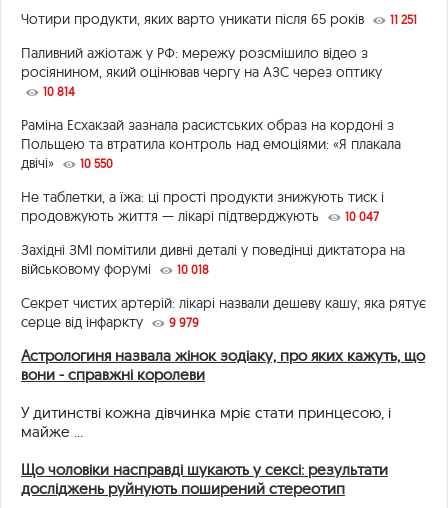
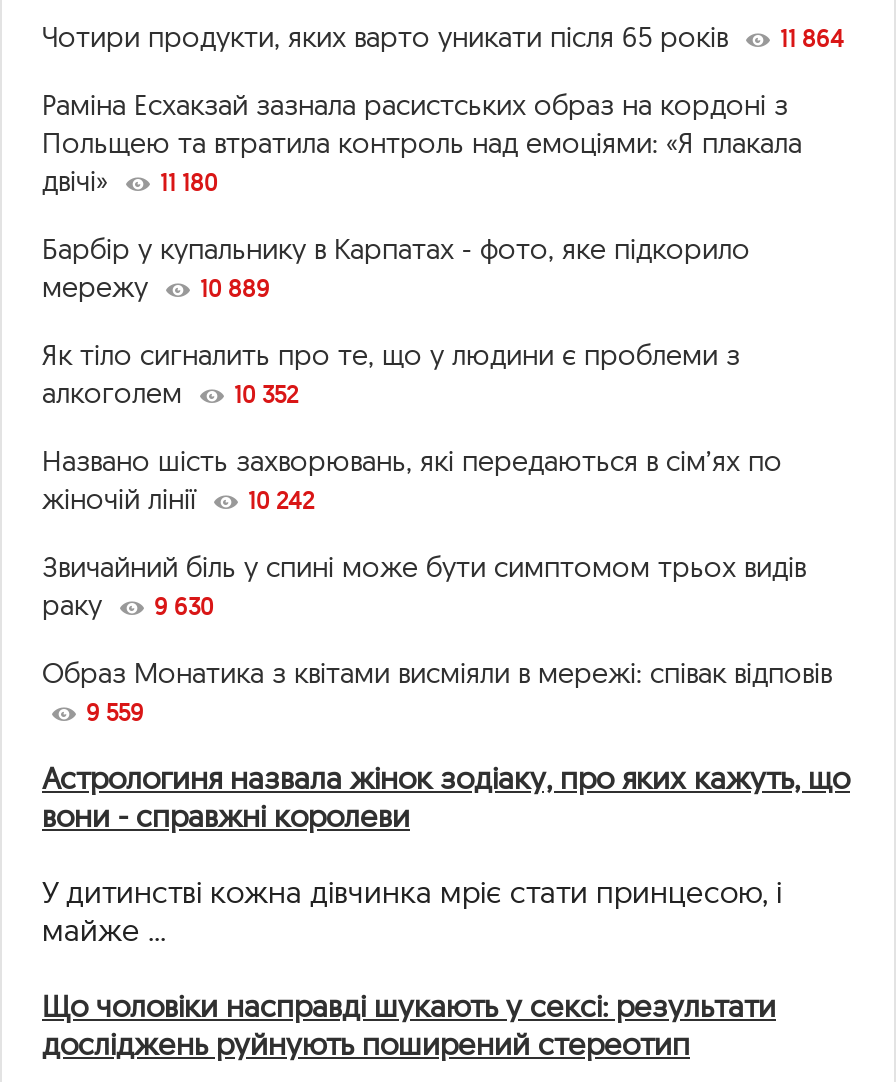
- 11 251
- Паливний ажіотаж у РФ: мережу розсмішило відео з
- росіянином, який оцінював чергу на АЗС через оптику
- 10 814
+ 11 864

moved up: Раміна Есхакзай зазнала расистських образ на кордоні з | Польщею та втратила контроль над емоціями: «Я плакала | двічі»

- 10 550
- Не таблетки, а їжа: ці прості продукти знижують тиск і
- продовжують життя — лікарі підтверджують
- 10 047
- Західні ЗМІ помітили дивні деталі у поведінці диктатора на
- військовому форумі
- 10 018
- Секрет чистих артерій: лікарі назвали дешеву кашу, яка рятує
- серце від інфаркту
- 9 979
+ 11 180
+ Барбір у купальнику в Карпатах - фото, яке підкорило
+ мережу
+ 10 889
+ Як тіло сигналить про те, що у людини є проблеми з
+ алкоголем
+ 10 352
+ Названо шість захворювань, які передаються в сім’ях по
+ жіночій лінії
+ 10 242
+ Звичайний біль у спині може бути симптомом трьох видів
+ раку
+ 9 630
+ Образ Монатика з квітами висміяли в мережі: співак відповів
+ 9 559
